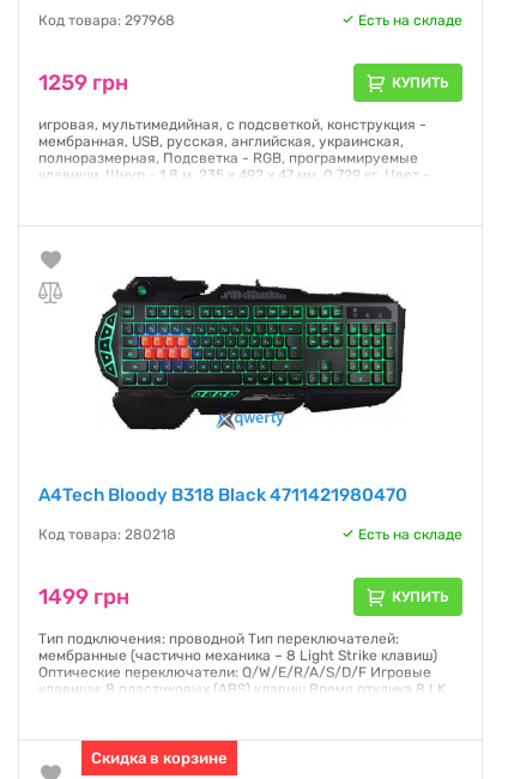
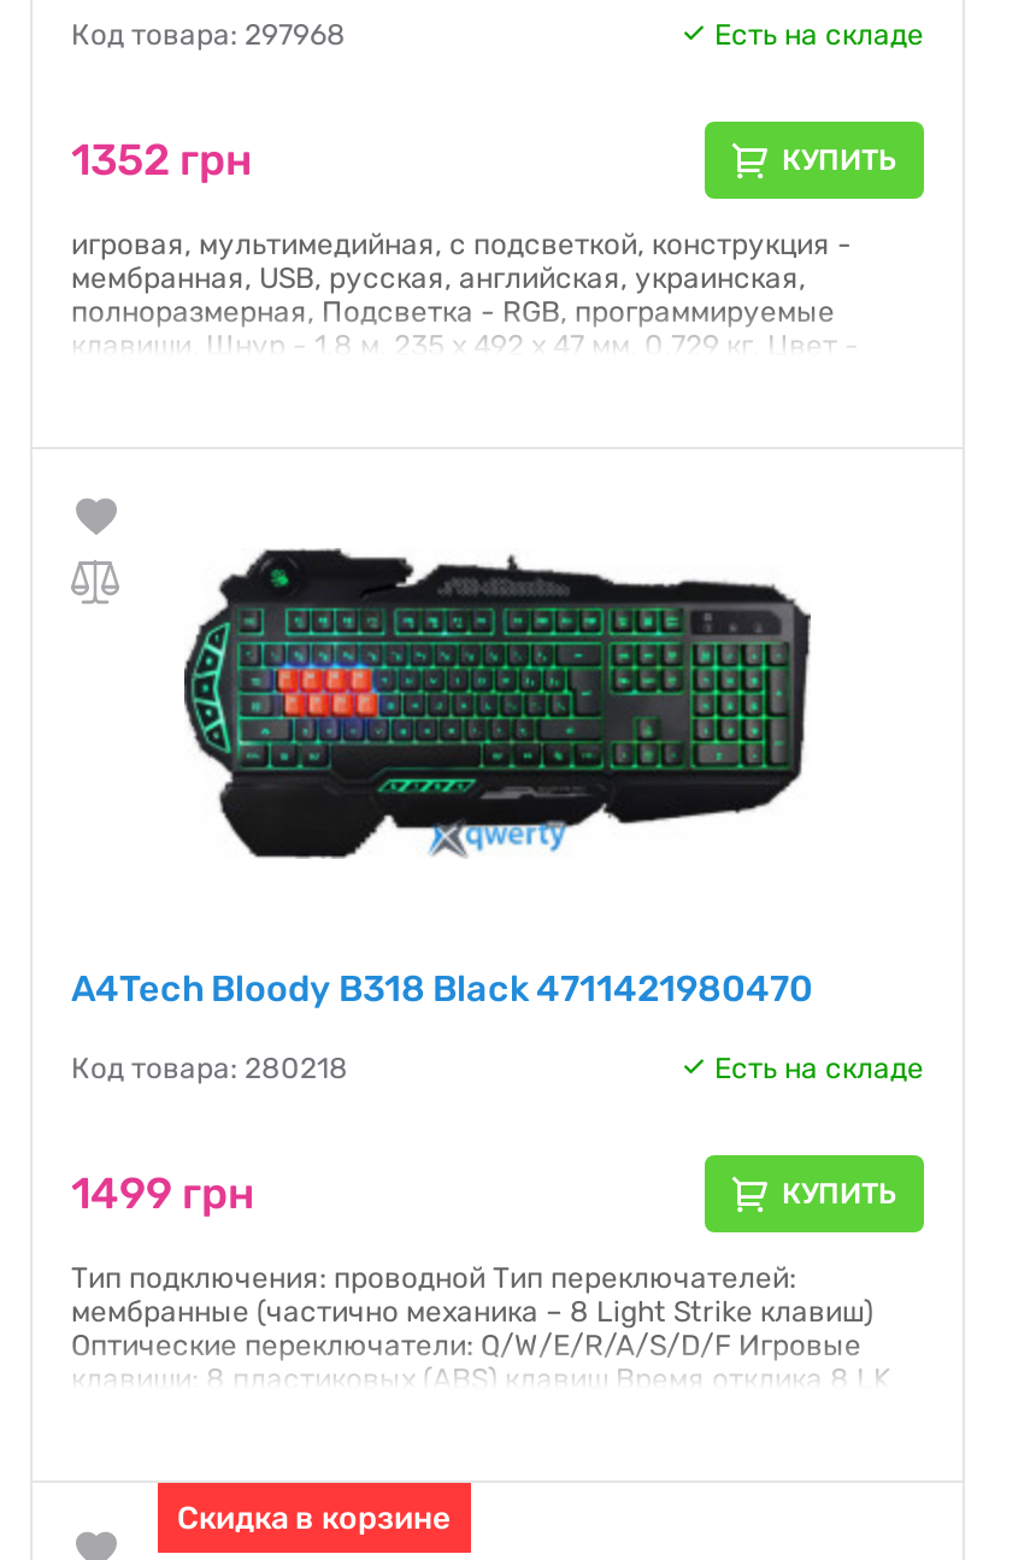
- 1259 грн
+ 1352 грн
